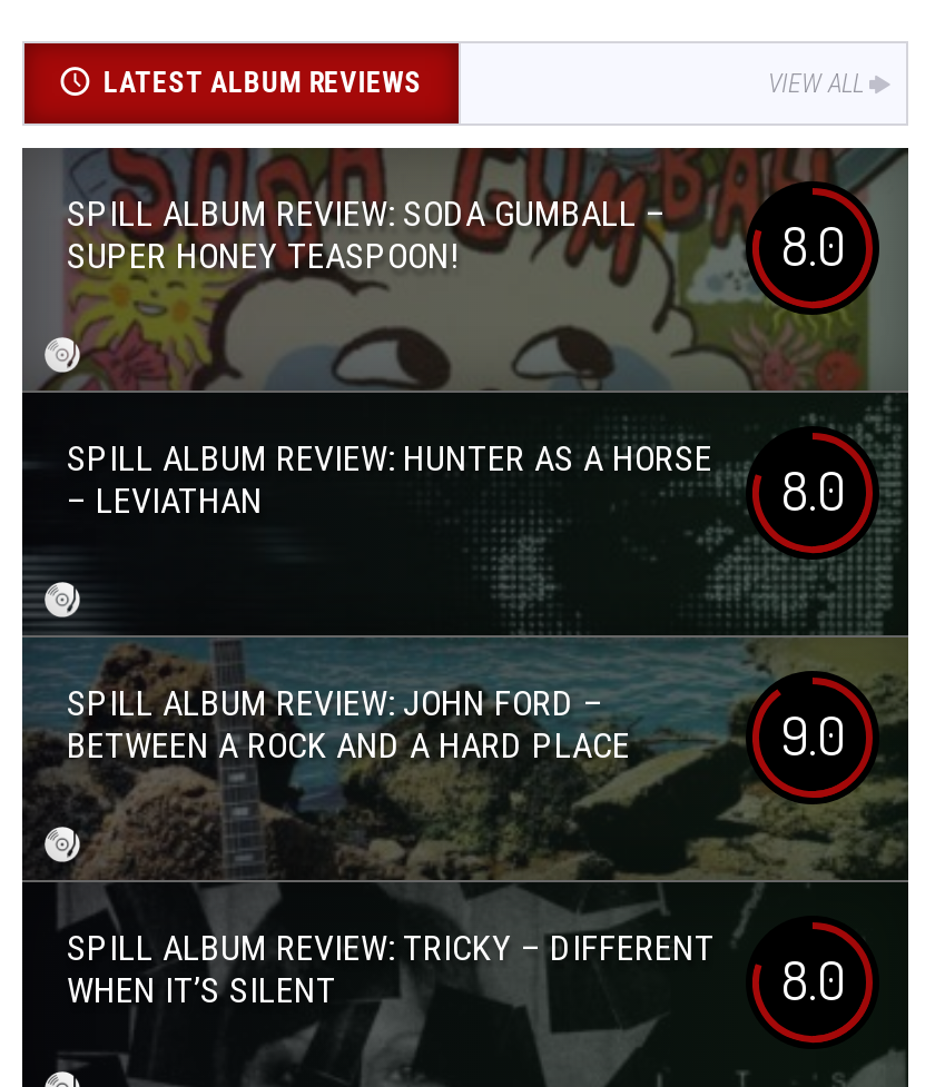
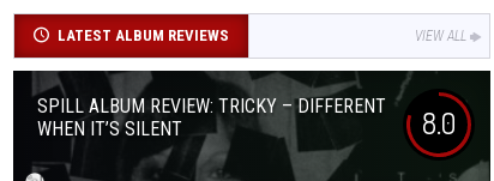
- [image]
- SPILL ALBUM REVIEW: SODA GUMBALL –
- SUPER HONEY TEASPOON!
- 8.0
- SPILL ALBUM REVIEW: HUNTER AS A HORSE
- – LEVIATHAN
- 8.0
- SPILL ALBUM REVIEW: JOHN FORD –
- BETWEEN A ROCK AND A HARD PLACE
- 9.0
